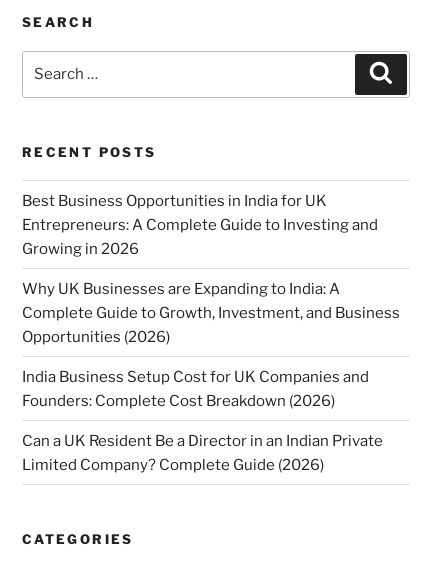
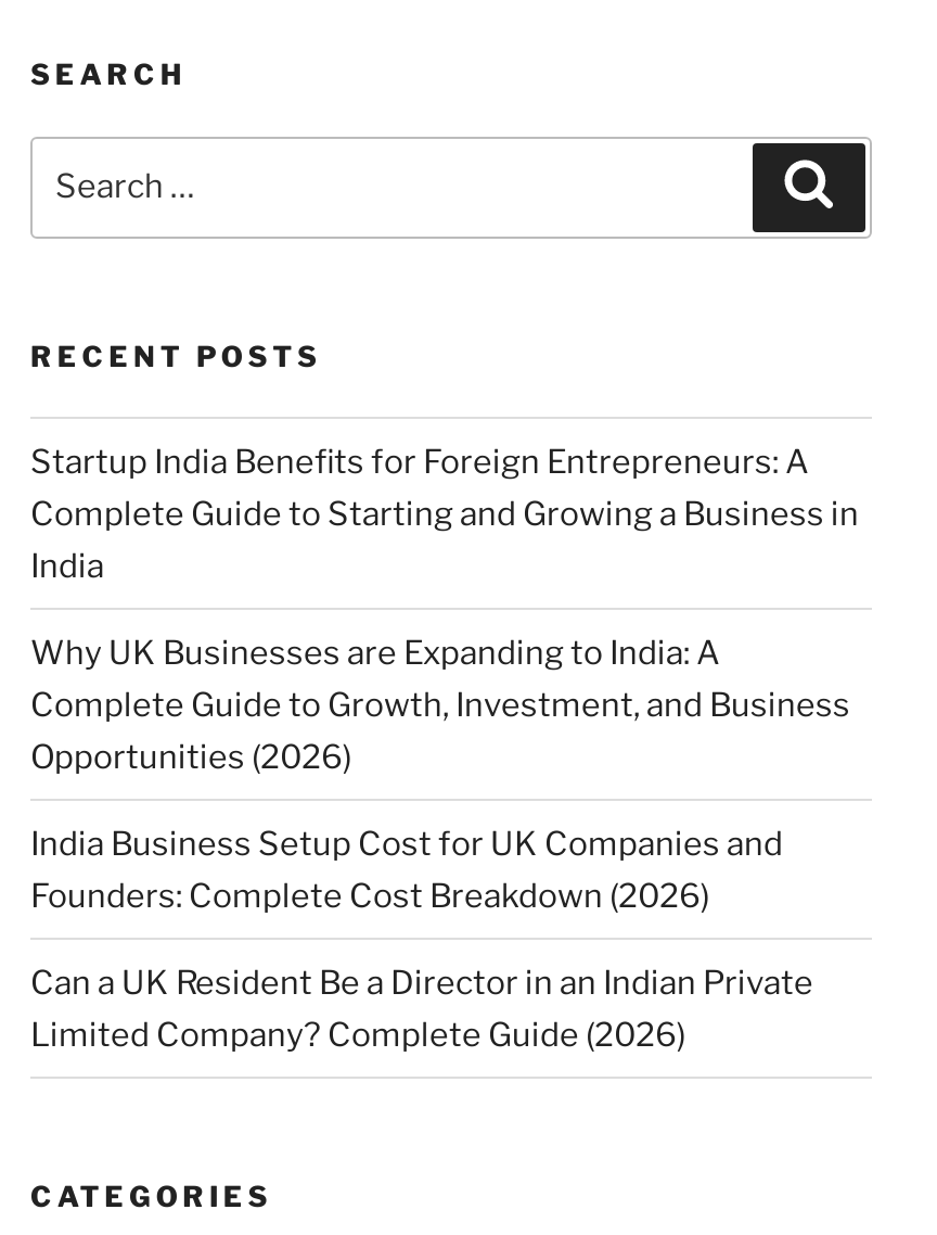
- Best Business Opportunities in India for UK
- Entrepreneurs: A Complete Guide to Investing and
- Growing in 2026
+ Startup India Benefits for Foreign Entrepreneurs: A
+ Complete Guide to Starting and Growing a Business in
+ India
